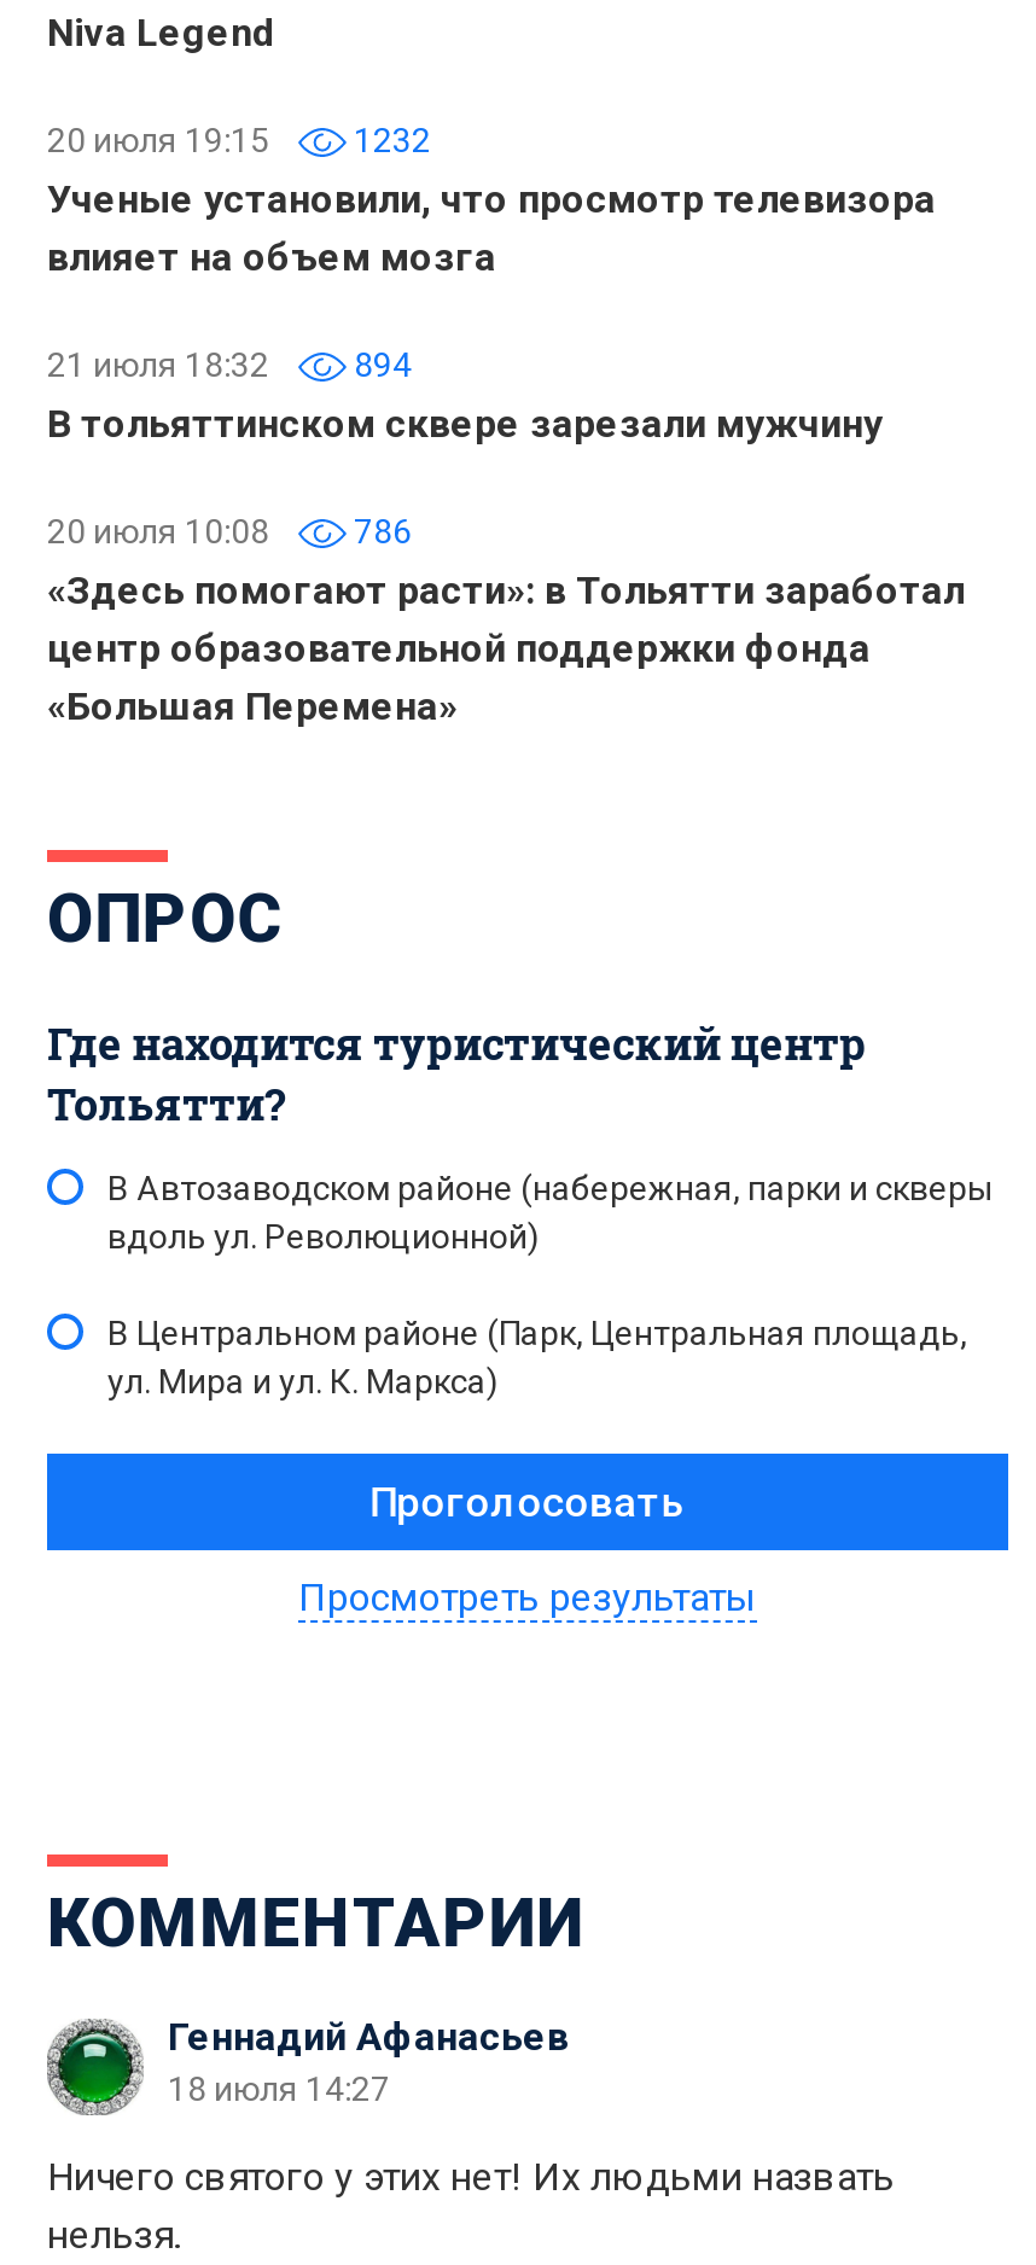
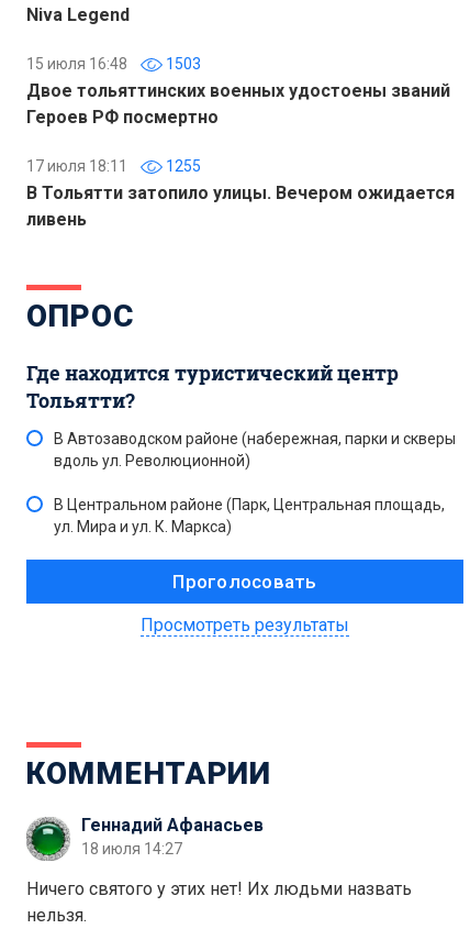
- 20 июля 19:15
- 1232
- Ученые установили, что просмотр телевизора
- влияет на объем мозга
- 21 июля 18:32
- 894
- В тольяттинском сквере зарезали мужчину
- 20 июля 10:08
- 786
- «Здесь помогают расти»: в Тольятти заработал
- центр образовательной поддержки фонда
- «Большая Перемена»
+ 15 июля 16:48
+ 1503
+ Двое тольяттинских военных удостоены званий
+ Героев РФ посмертно
+ 17 июля 18:11
+ 1255
+ В Тольятти затопило улицы. Вечером ожидается
+ ливень
